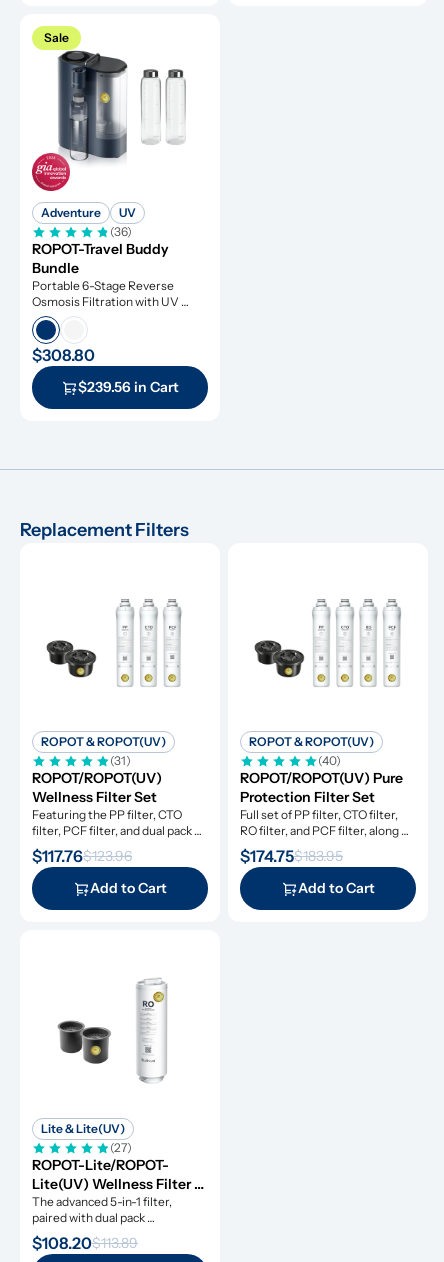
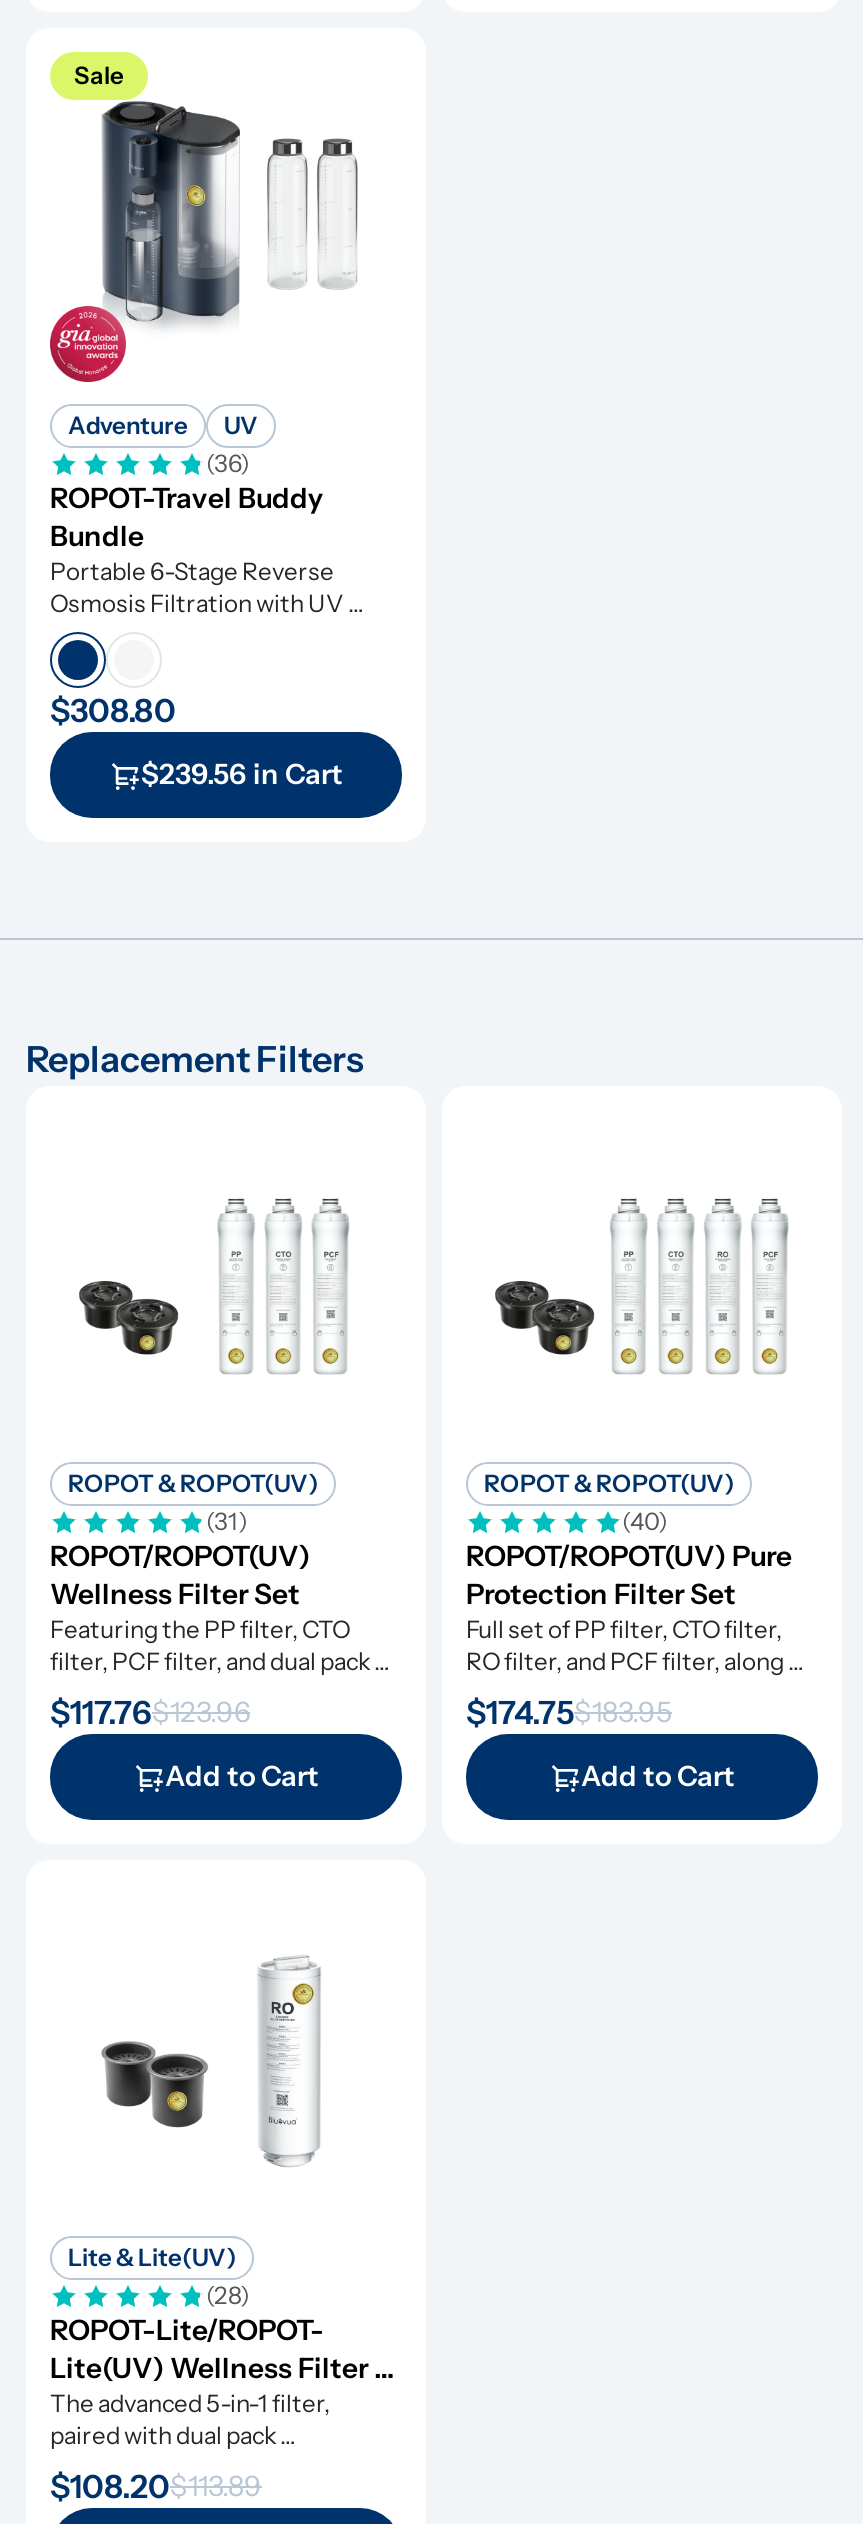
- (27)
+ (28)
